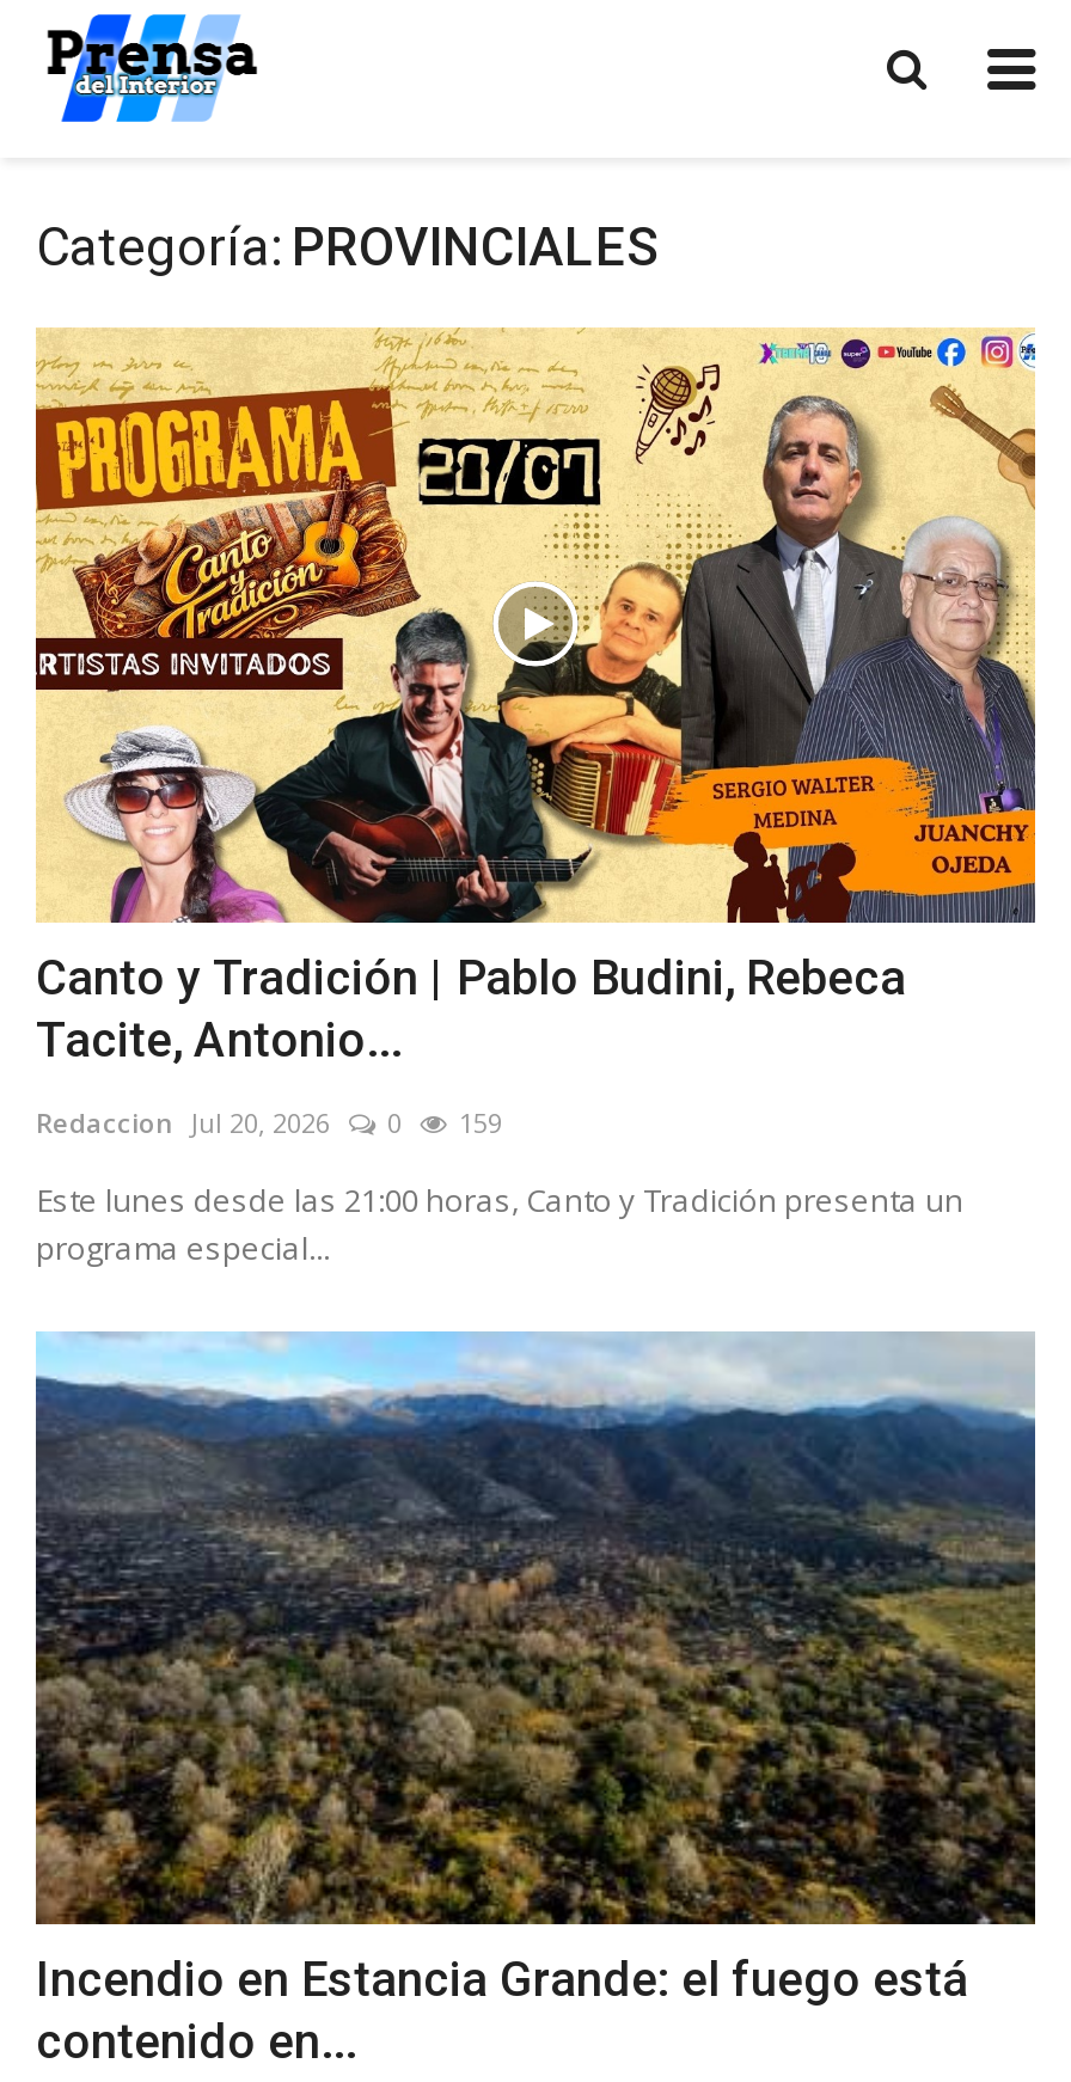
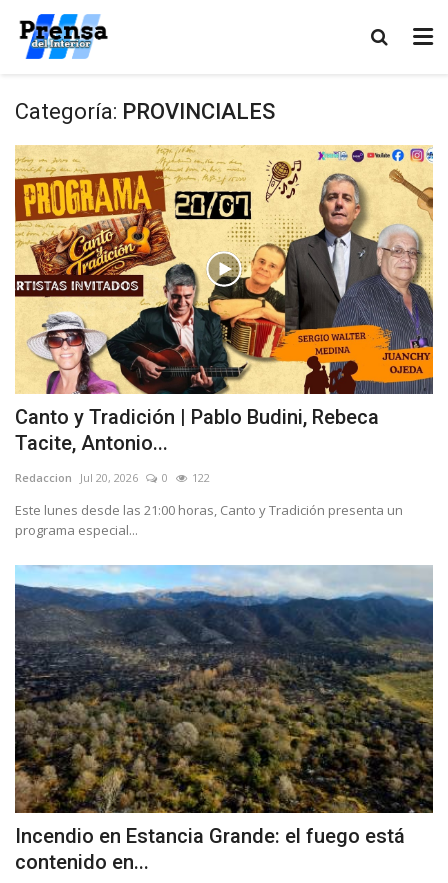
- Redaccion Jul 20, 2026 0 159
+ Redaccion Jul 20, 2026 0 122
